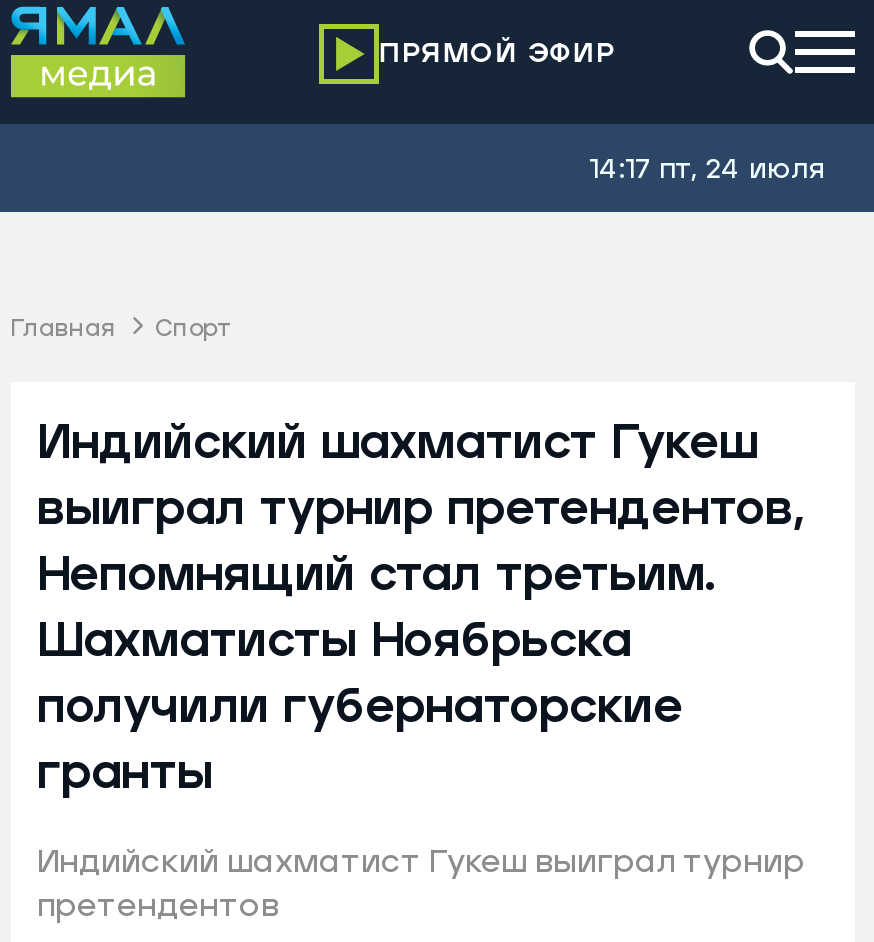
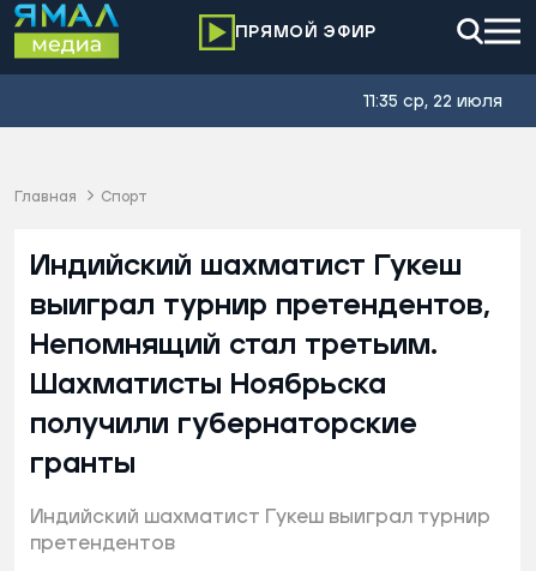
- 14:17 пт, 24 июля
+ 11:35 ср, 22 июля
